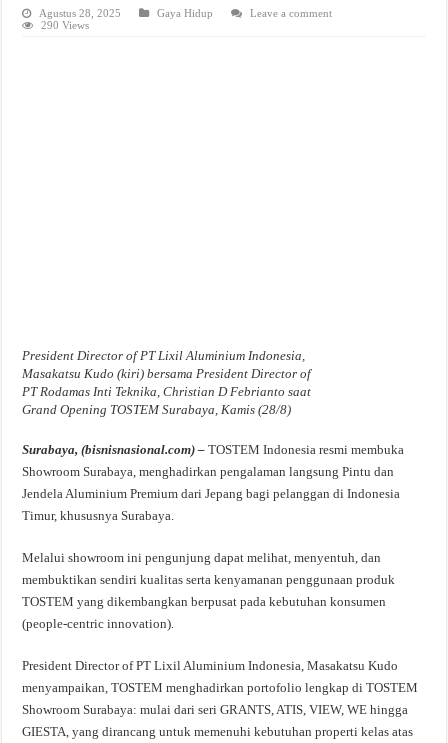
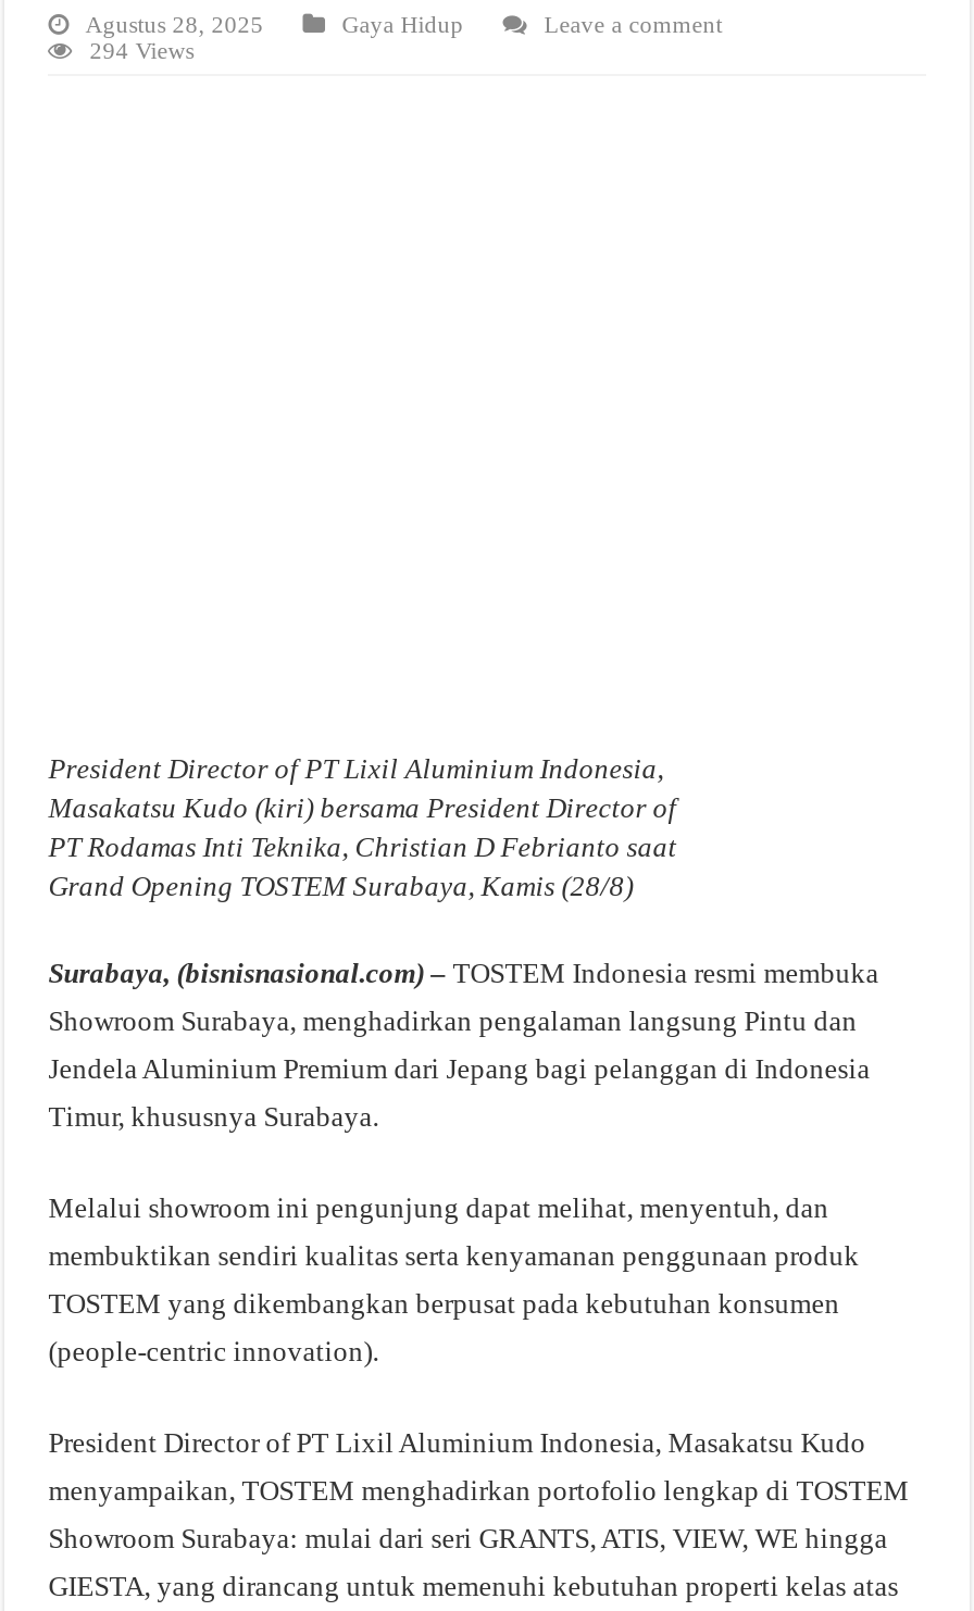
- 290 Views
+ 294 Views
